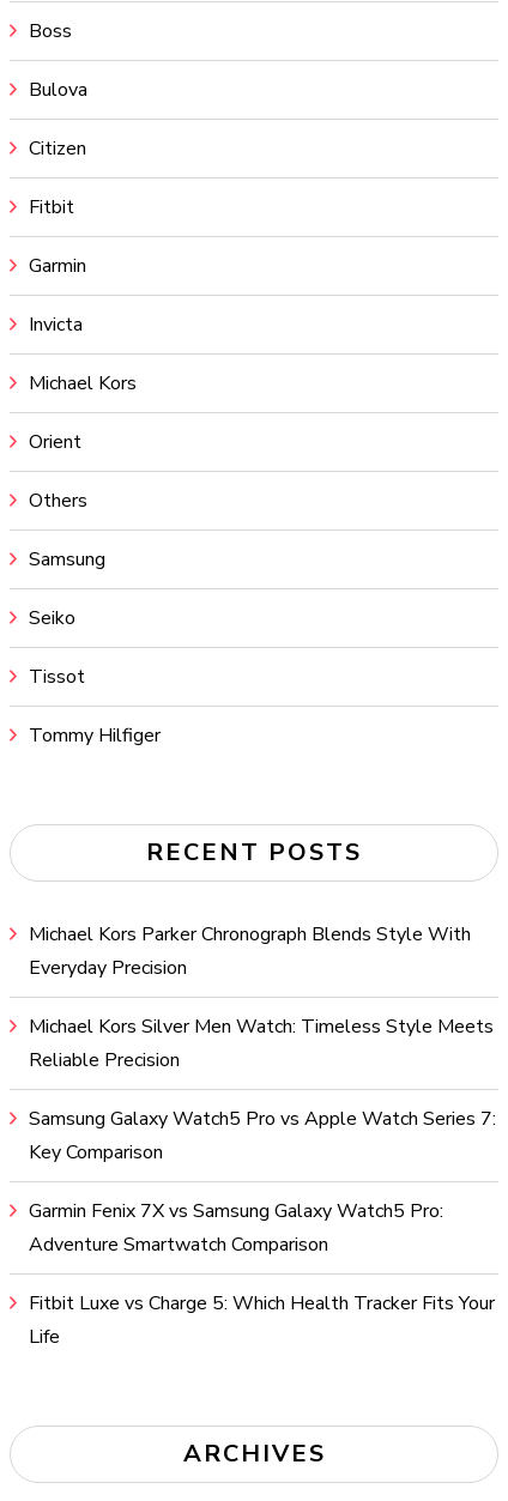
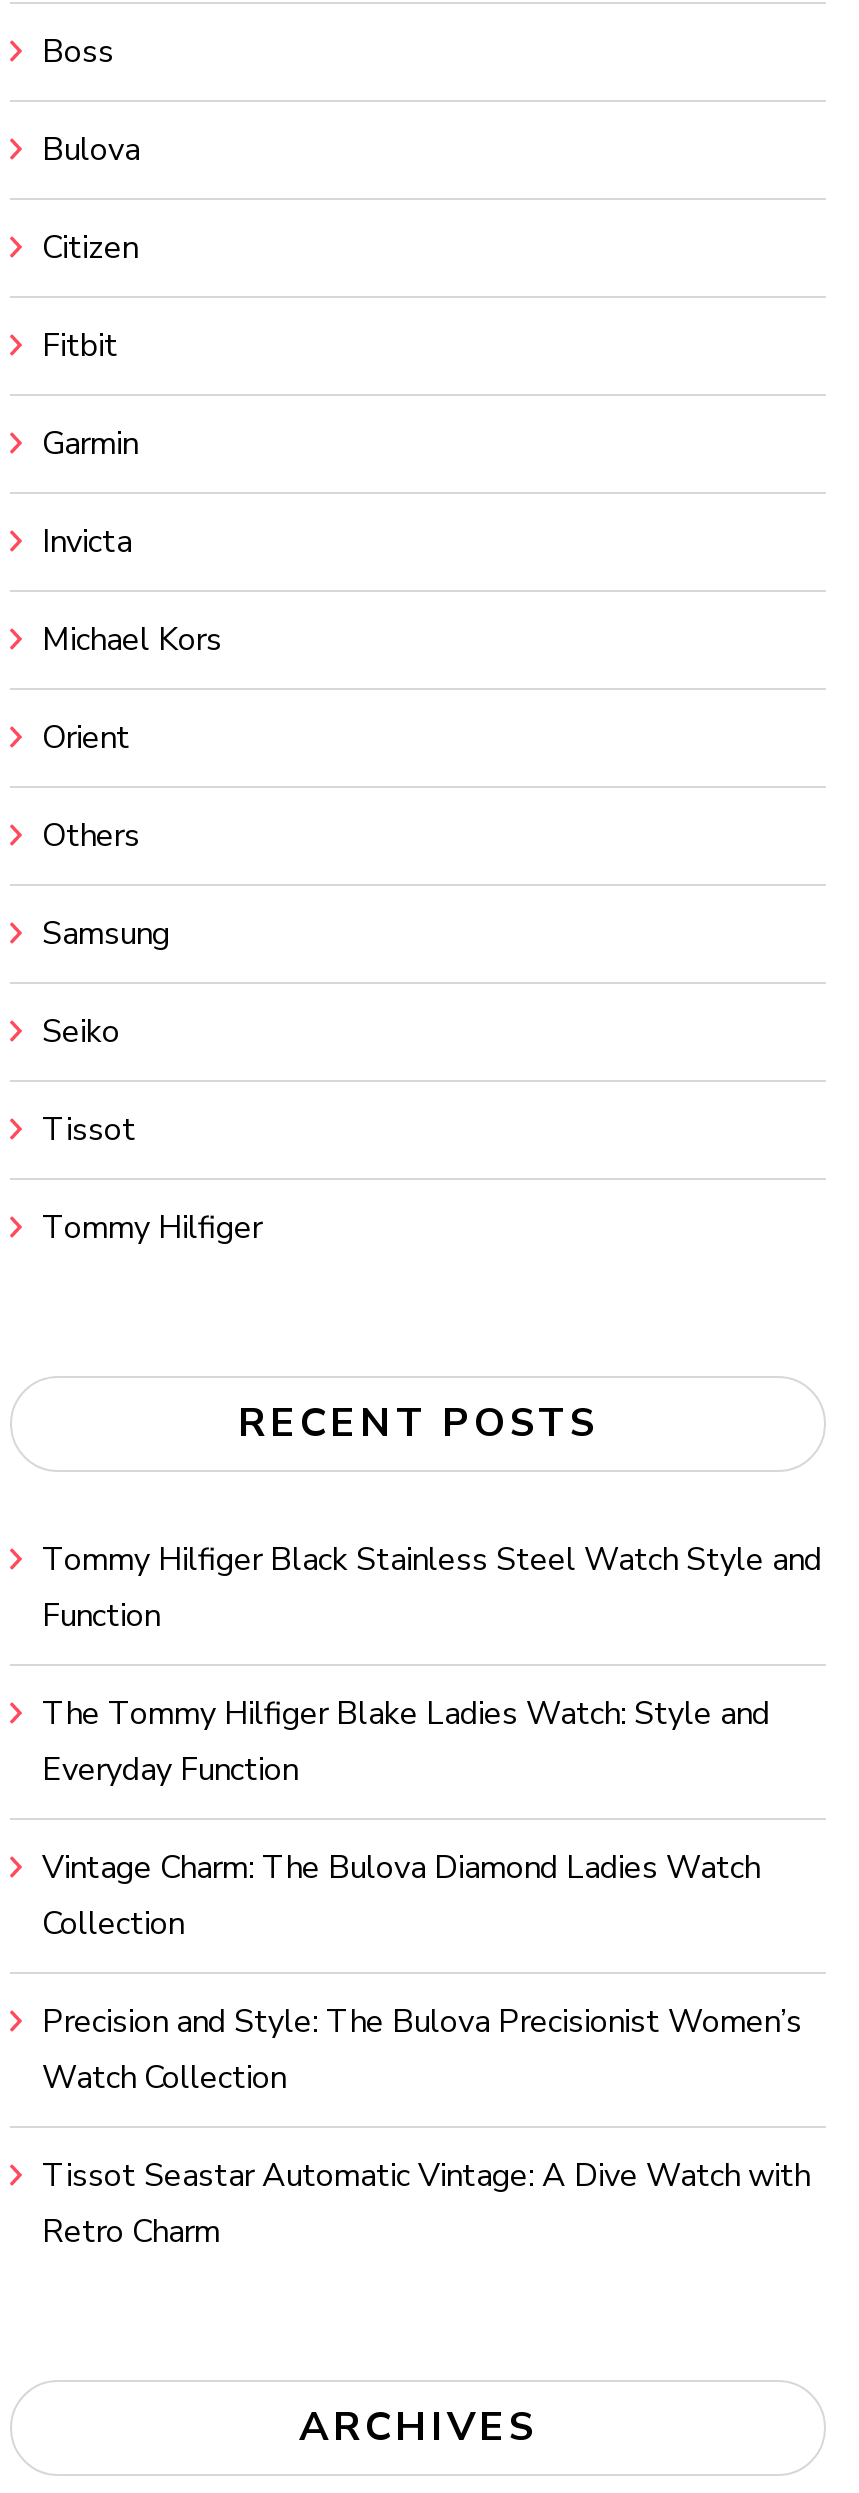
- Michael Kors Parker Chronograph Blends Style With
- Everyday Precision
+ Tommy Hilfiger Black Stainless Steel Watch Style and
+ Function

- Michael Kors Silver Men Watch: Timeless Style Meets
- Reliable Precision
+ The Tommy Hilfiger Blake Ladies Watch: Style and
+ Everyday Function

- Samsung Galaxy Watch5 Pro vs Apple Watch Series 7:
- Key Comparison
+ Vintage Charm: The Bulova Diamond Ladies Watch
+ Collection

- Garmin Fenix 7X vs Samsung Galaxy Watch5 Pro:
- Adventure Smartwatch Comparison
+ Precision and Style: The Bulova Precisionist Women’s
+ Watch Collection

- Fitbit Luxe vs Charge 5: Which Health Tracker Fits Your
- Life
+ Tissot Seastar Automatic Vintage: A Dive Watch with
+ Retro Charm
